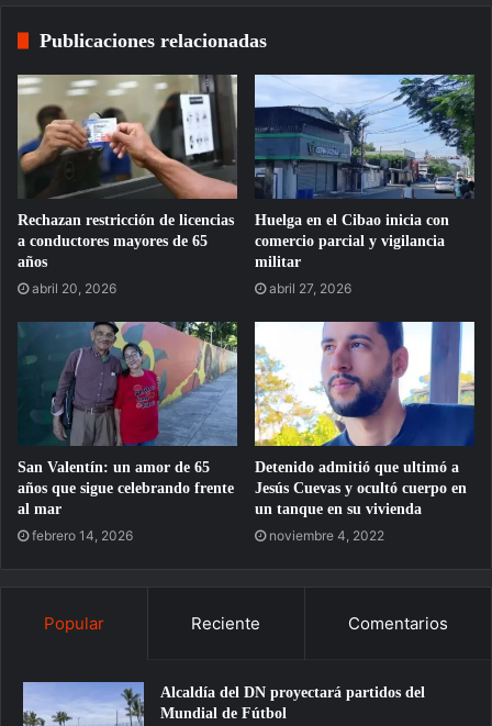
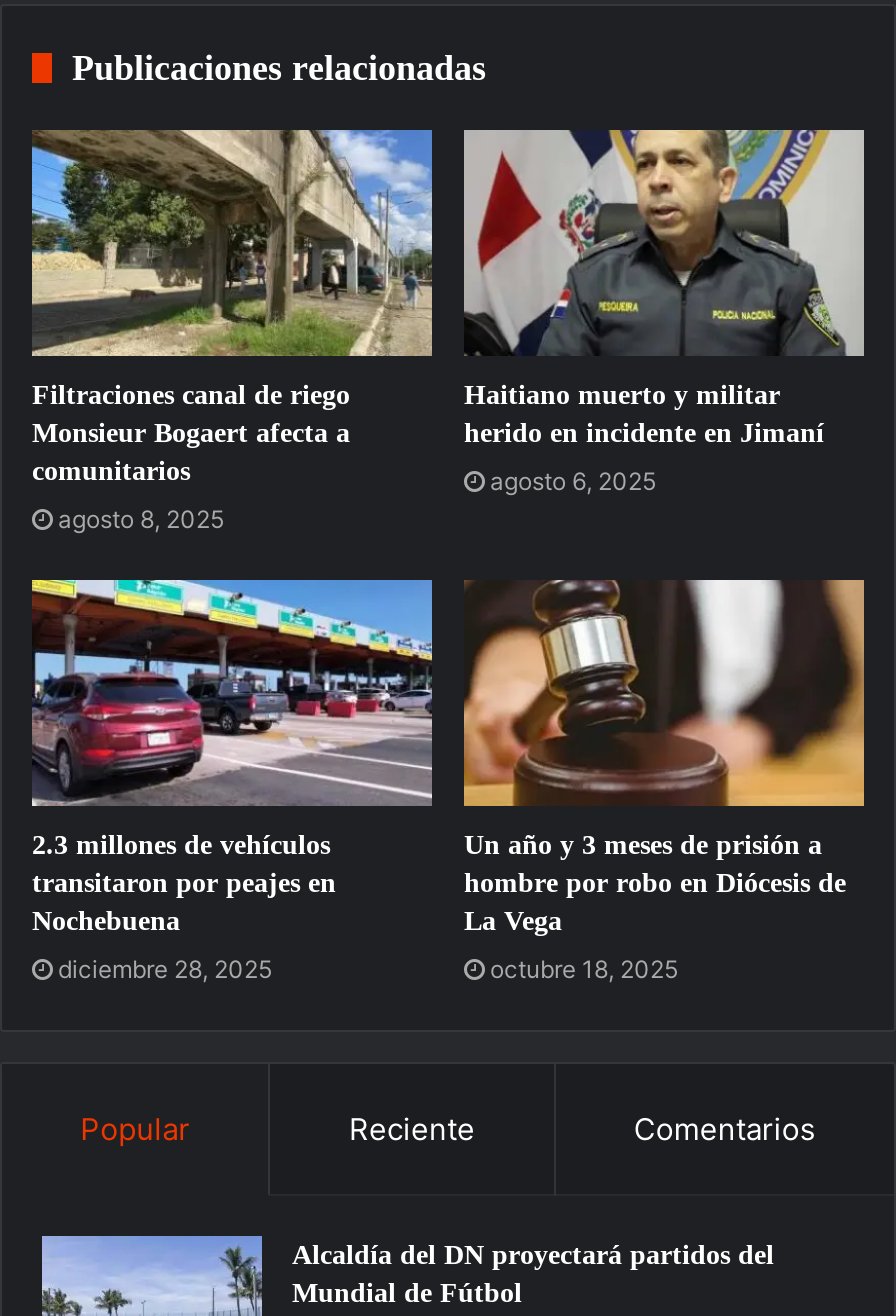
- [image]
- Rechazan restricción de licencias
- a conductores mayores de 65
- años
+ [image]
+ Filtraciones canal de riego
+ Monsieur Bogaert afecta a
+ comunitarios

- [image]
- Huelga en el Cibao inicia con
- comercio parcial y vigilancia
- militar
+ [image]
+ Haitiano muerto y militar
+ herido en incidente en Jimaní

- abril 20, 2026
+ agosto 8, 2025

- abril 27, 2026
+ agosto 6, 2025

- [image]
- San Valentín: un amor de 65
- años que sigue celebrando frente
- al mar
+ [image]
+ 2.3 millones de vehículos
+ transitaron por peajes en
+ Nochebuena

- [image]
- Detenido admitió que ultimó a
- Jesús Cuevas y ocultó cuerpo en
- un tanque en su vivienda
+ [image]
+ Un año y 3 meses de prisión a
+ hombre por robo en Diócesis de
+ La Vega

- febrero 14, 2026
+ diciembre 28, 2025

- noviembre 4, 2022
+ octubre 18, 2025
